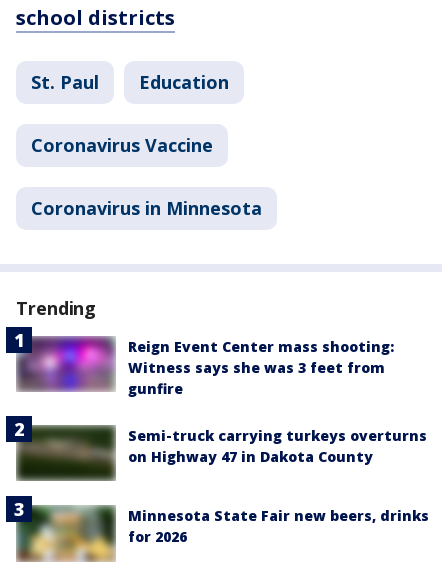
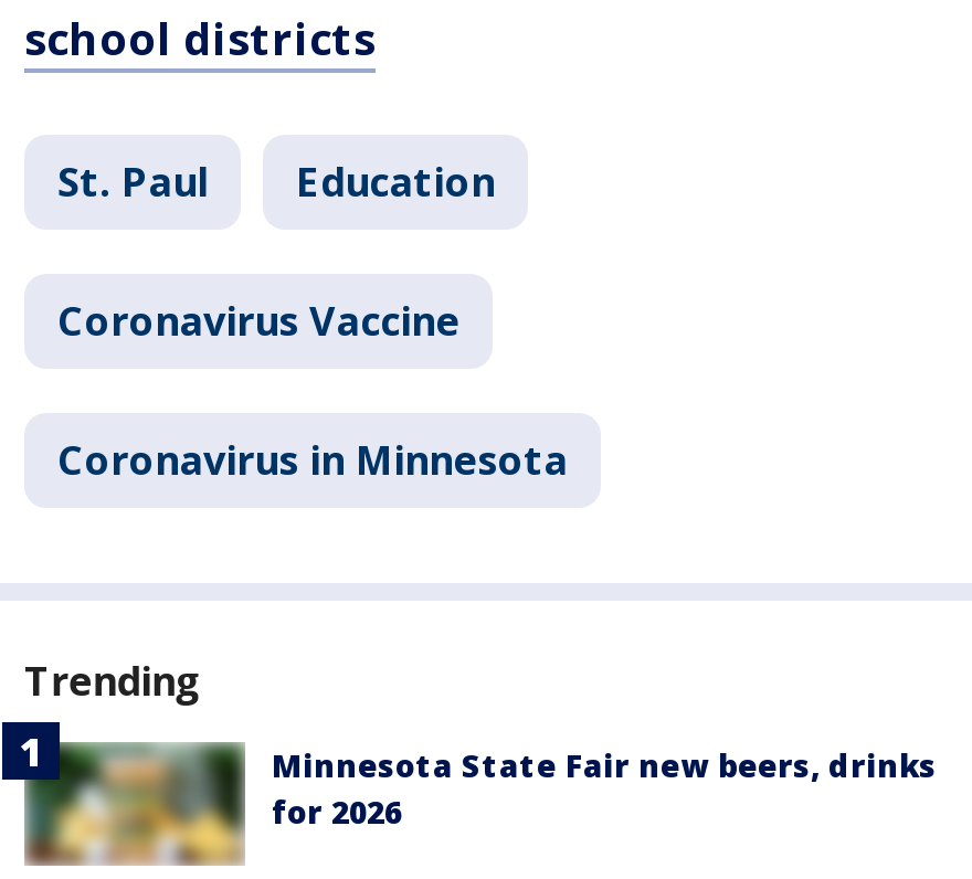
- [image]
- Reign Event Center mass shooting:
- Witness says she was 3 feet from
- gunfire
- Semi-truck carrying turkeys overturns
- on Highway 47 in Dakota County

- [image]
